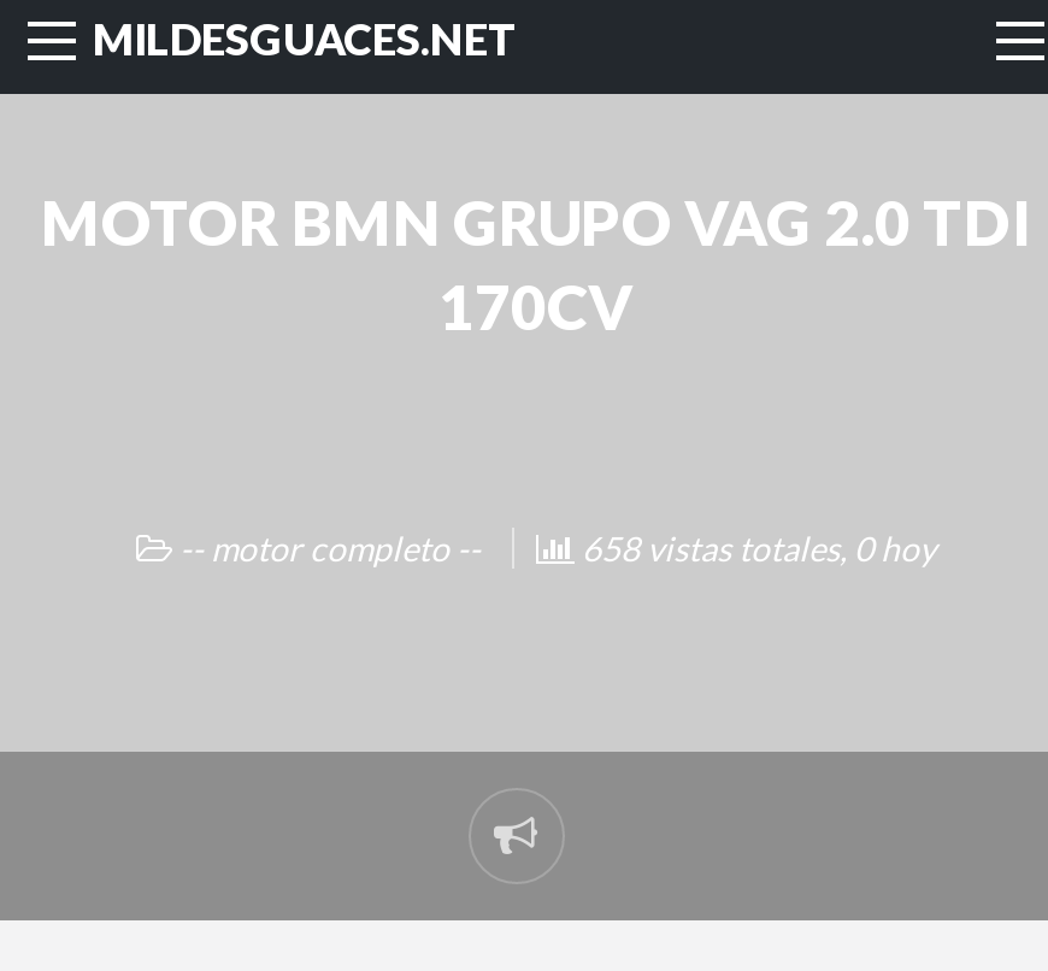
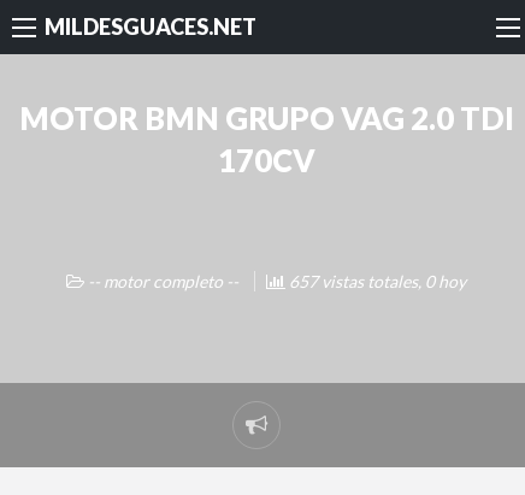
- 658 vistas totales, 0 hoy
+ 657 vistas totales, 0 hoy
